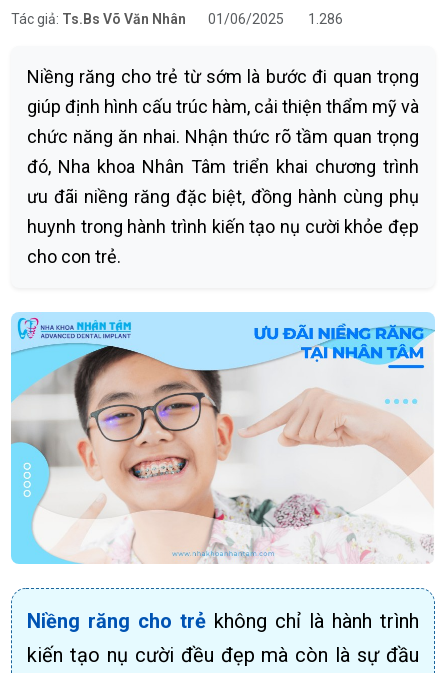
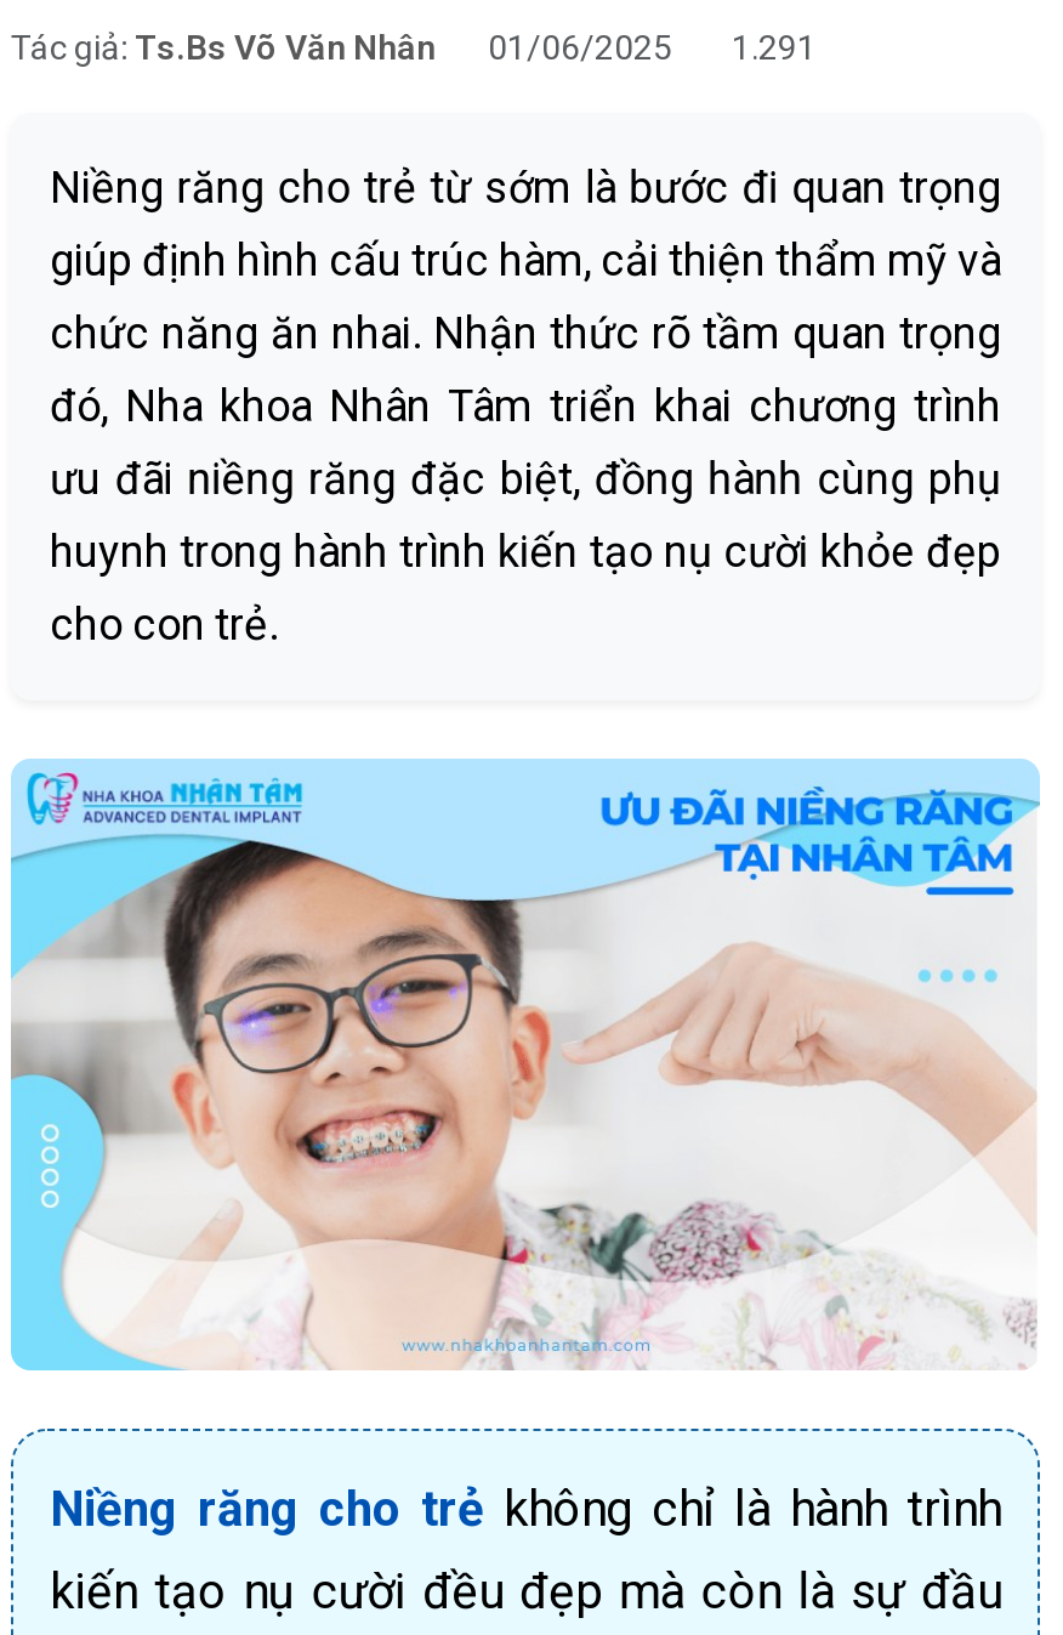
- Tác giả: Ts.Bs Võ Văn Nhân 01/06/2025 1.286
+ Tác giả: Ts.Bs Võ Văn Nhân 01/06/2025 1.291
